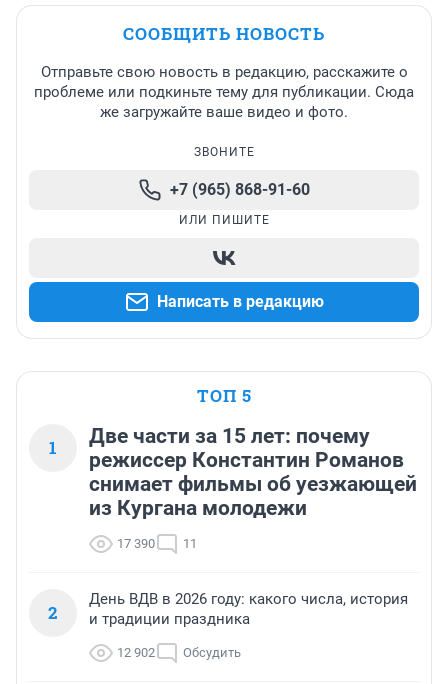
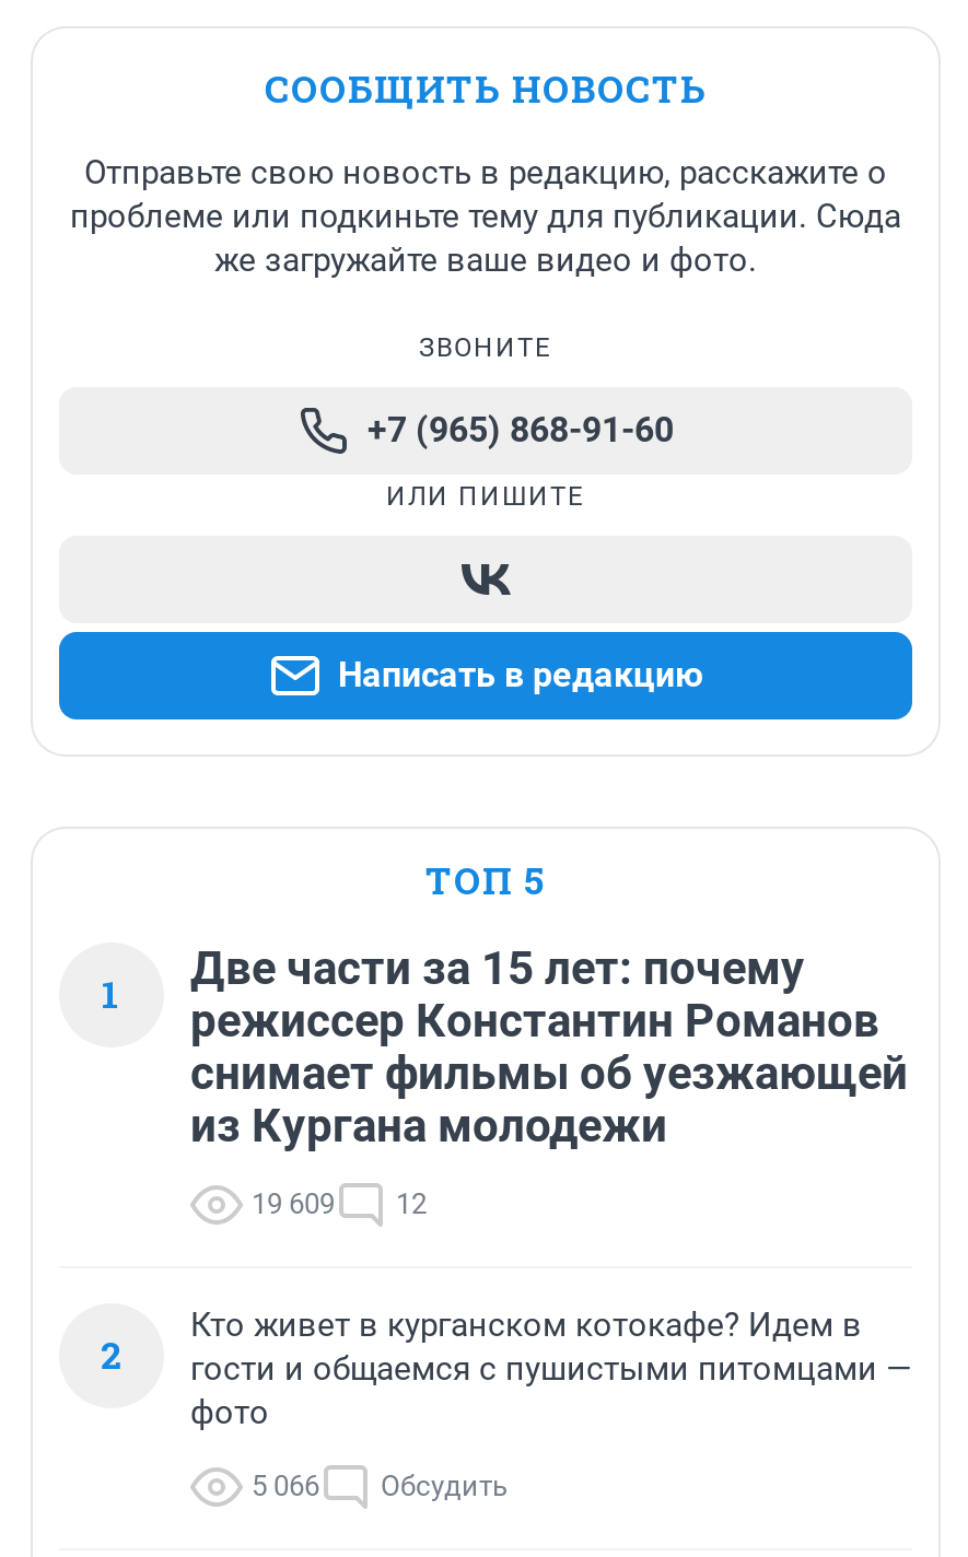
- 17 390
+ 19 609

- 11
+ 12

- День ВДВ в 2026 году: какого числа, история
- и традиции праздника
+ Кто живет в курганском котокафе? Идем в
+ гости и общаемся с пушистыми питомцами —
+ фото

- 12 902 Обсудить
+ 5 066 Обсудить
